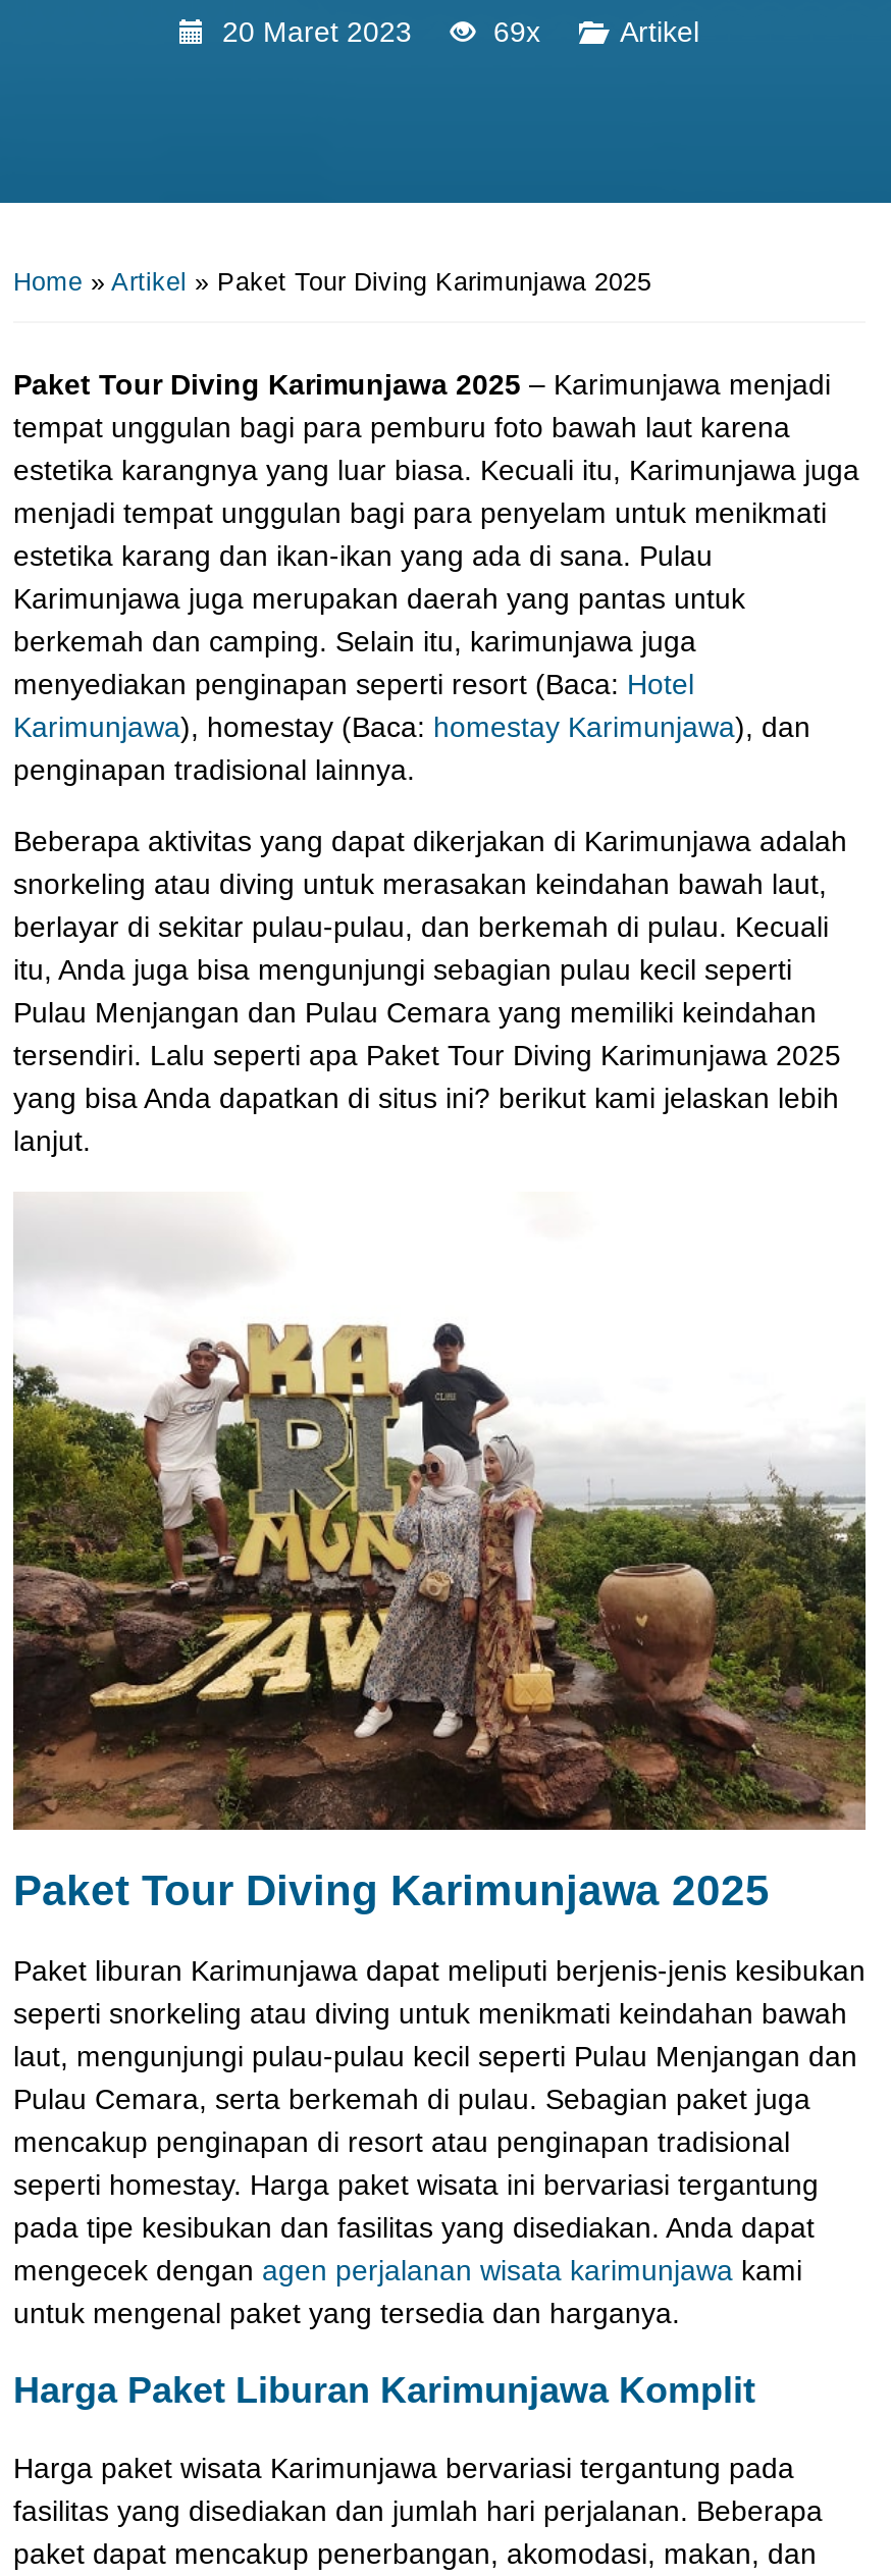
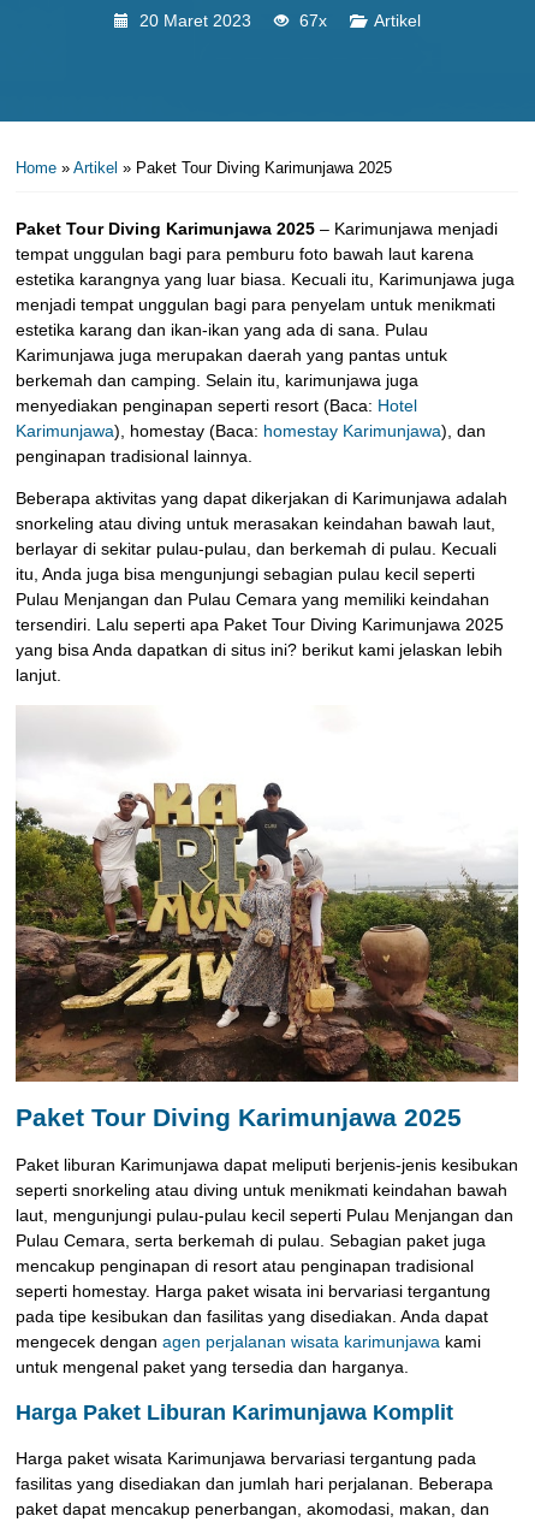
- 69x
+ 67x
